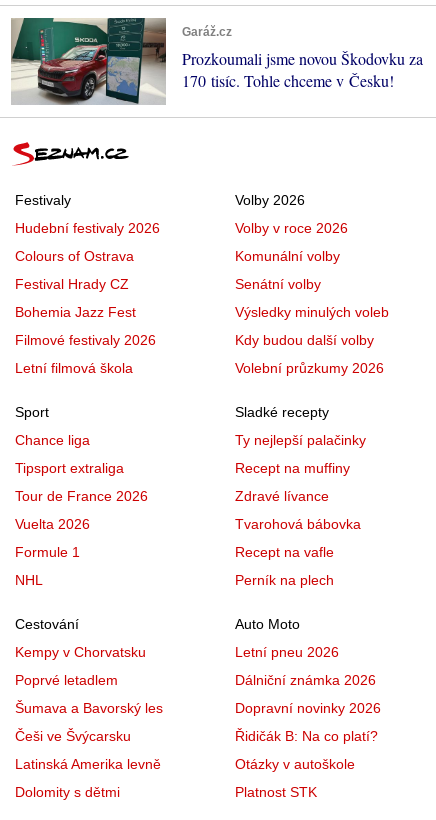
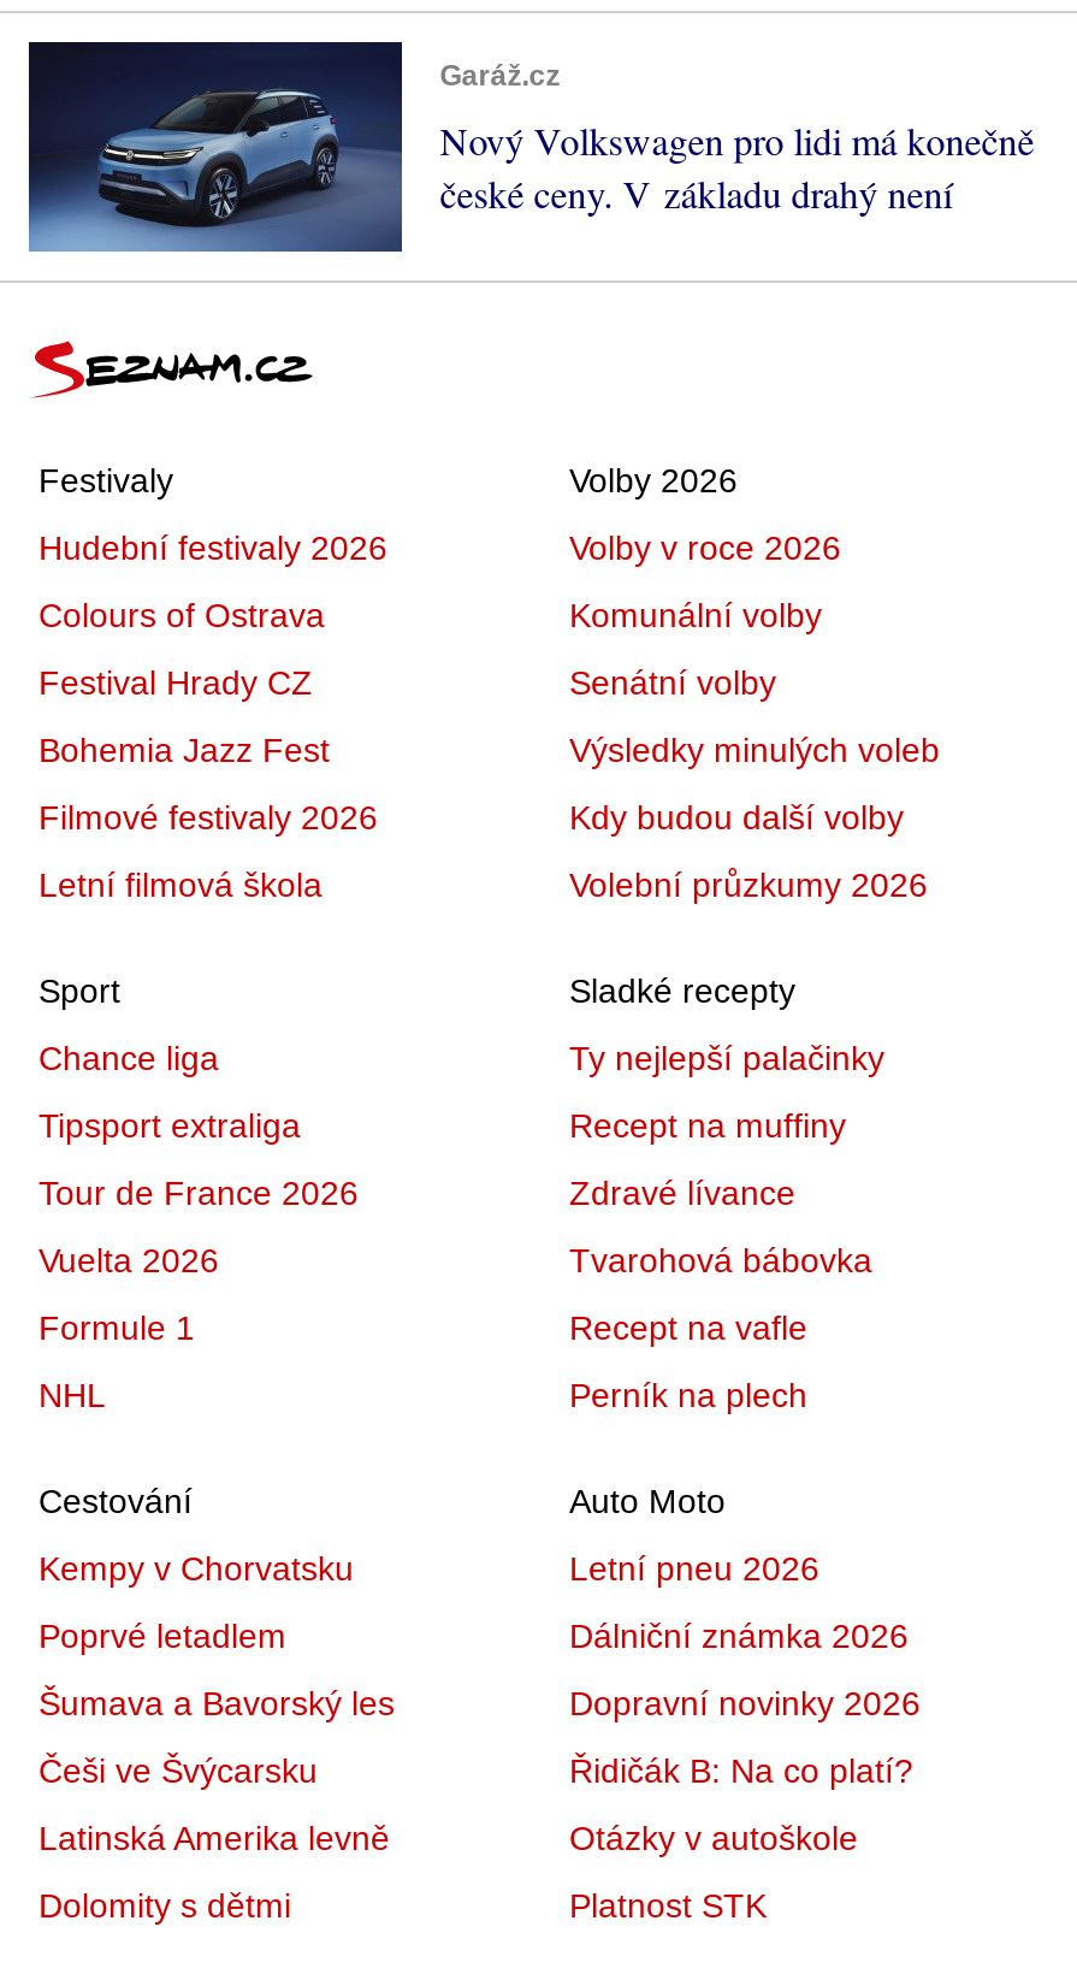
- [image]
- Prozkoumali jsme novou Škodovku za
- 170 tisíc. Tohle chceme v Česku!
+ [image]
+ Nový Volkswagen pro lidi má konečně
+ české ceny. V základu drahý není
